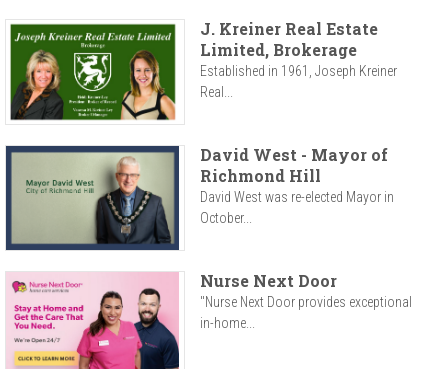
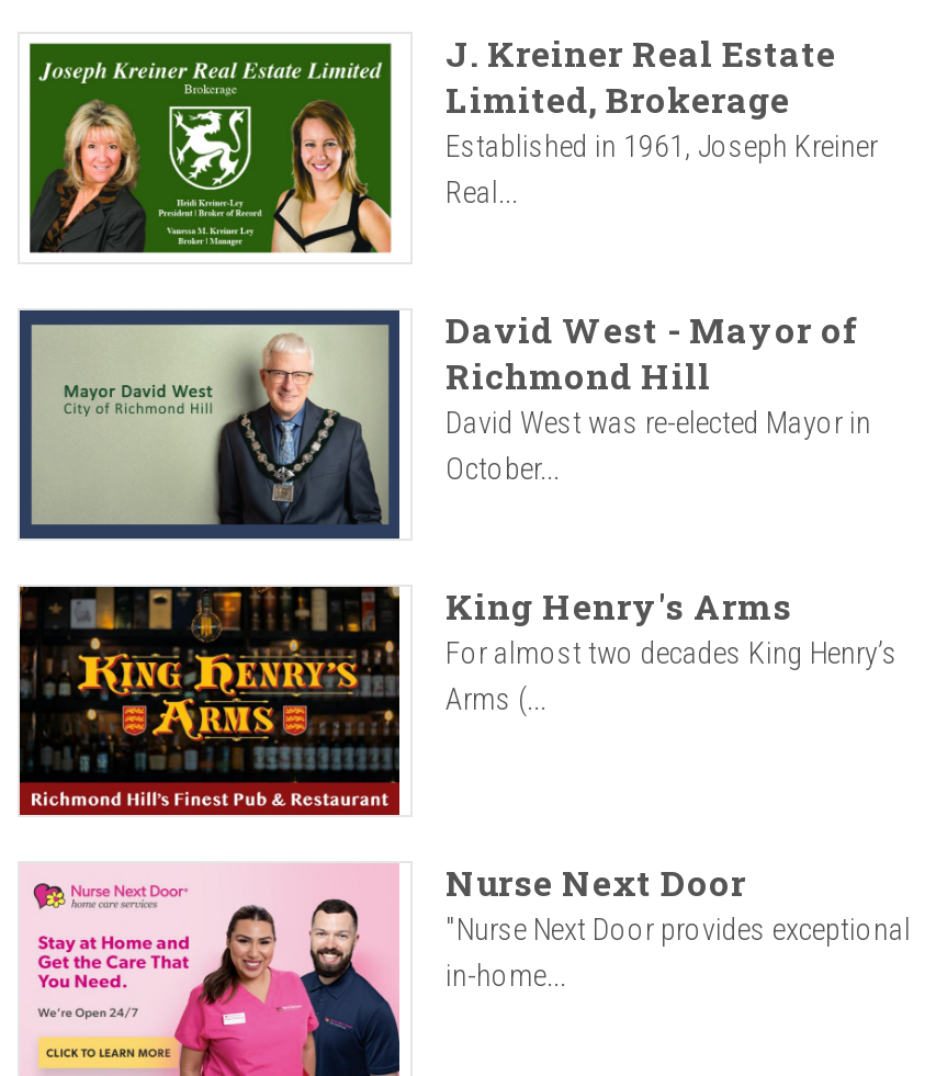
+ [image]
+ King Henry's Arms
+ For almost two decades King Henry’s
+ Arms (...
